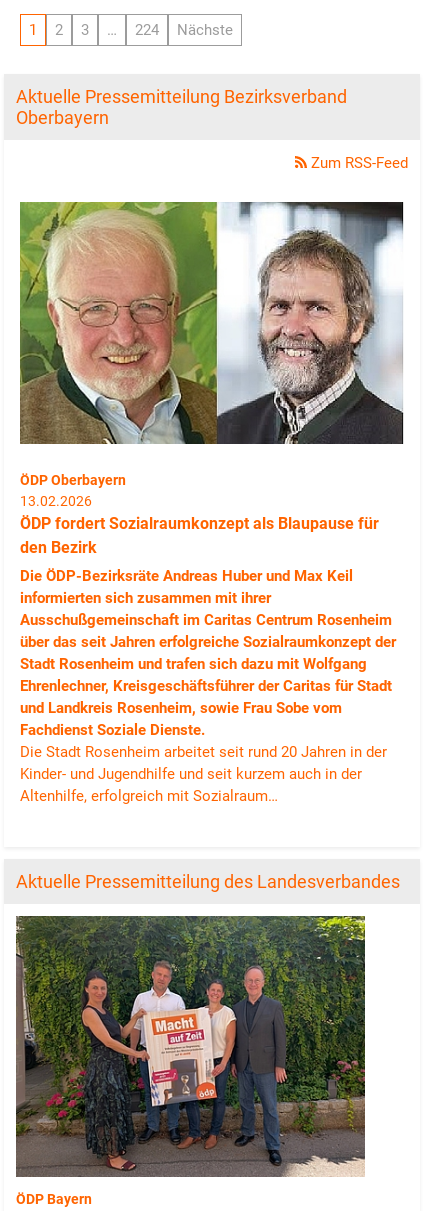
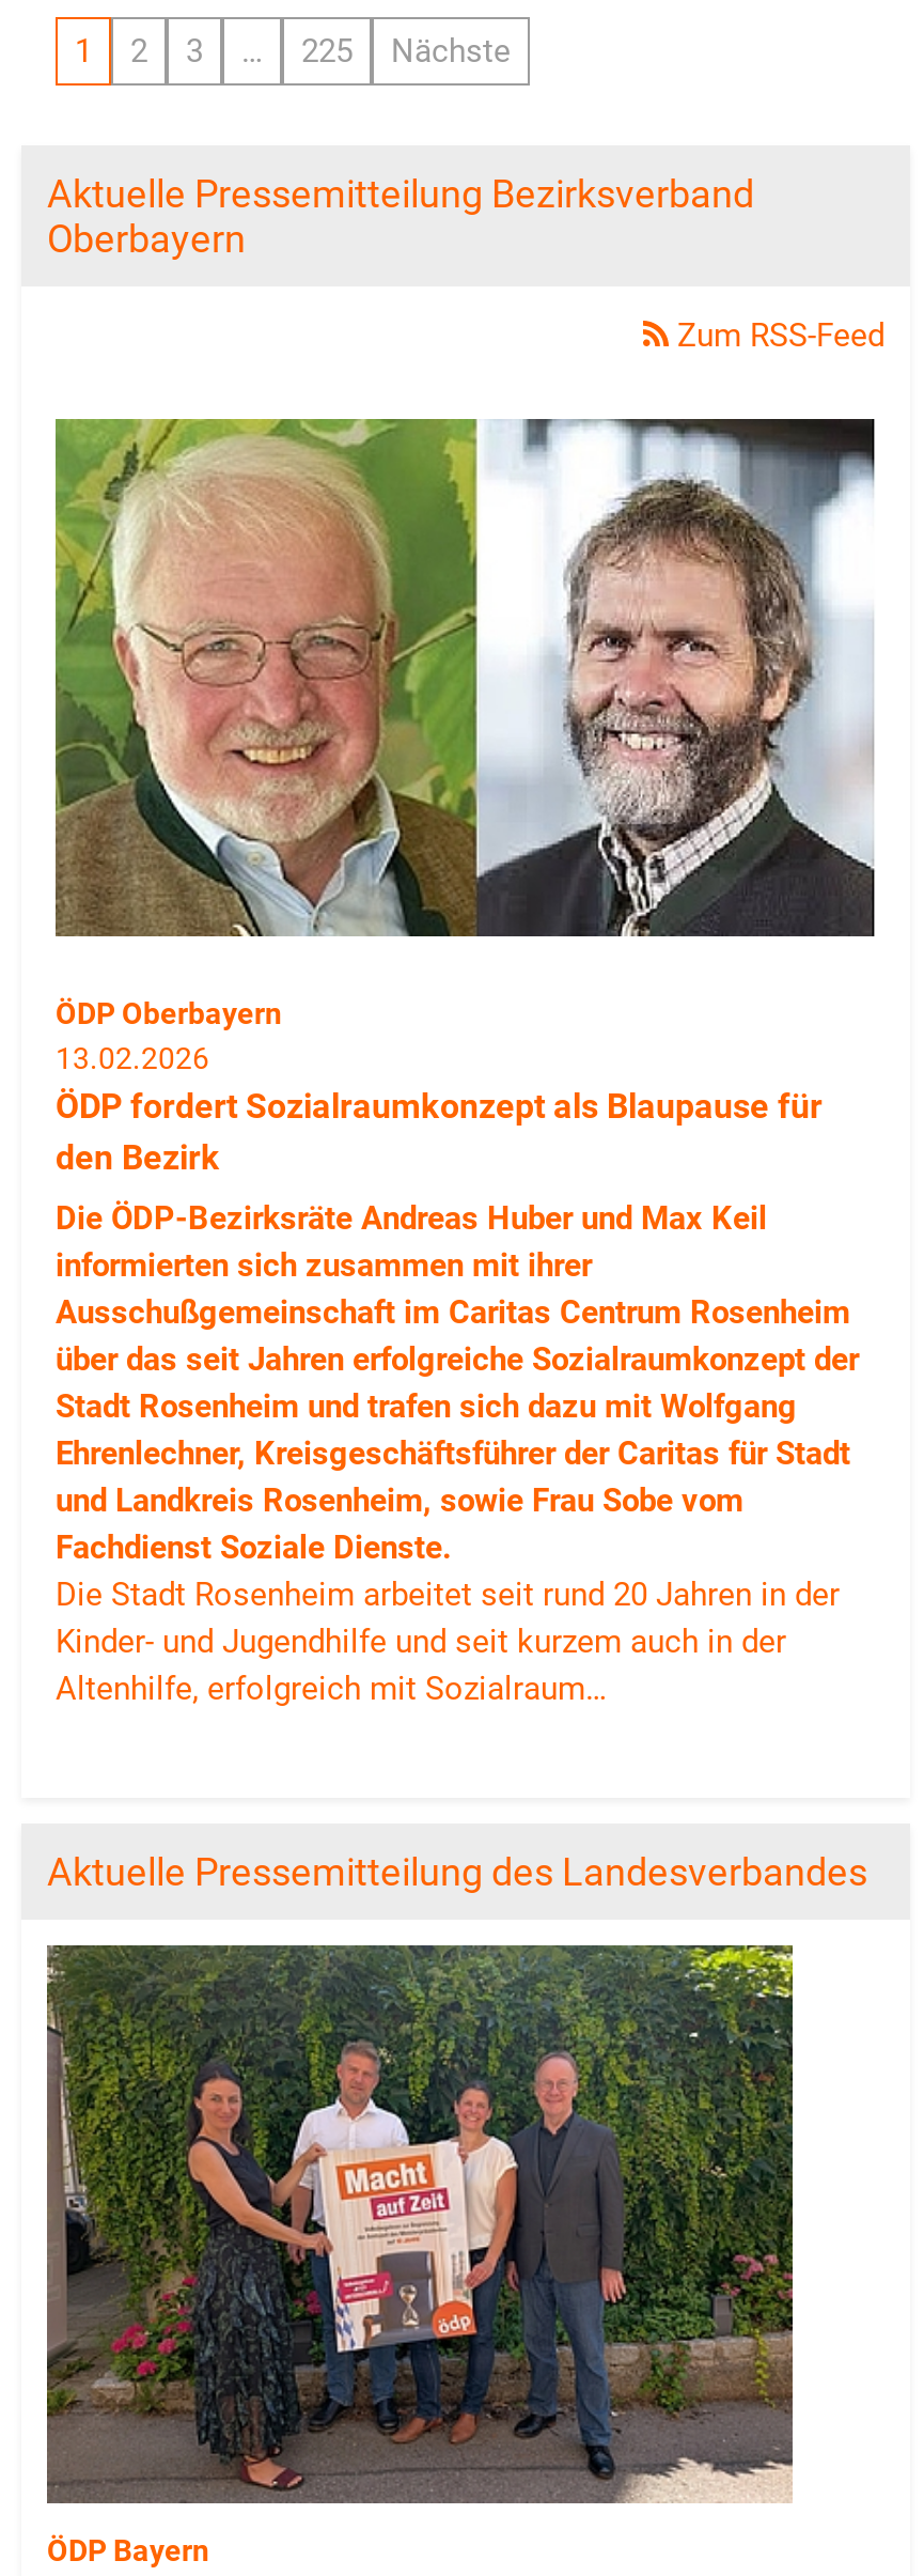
- 224
+ 225
